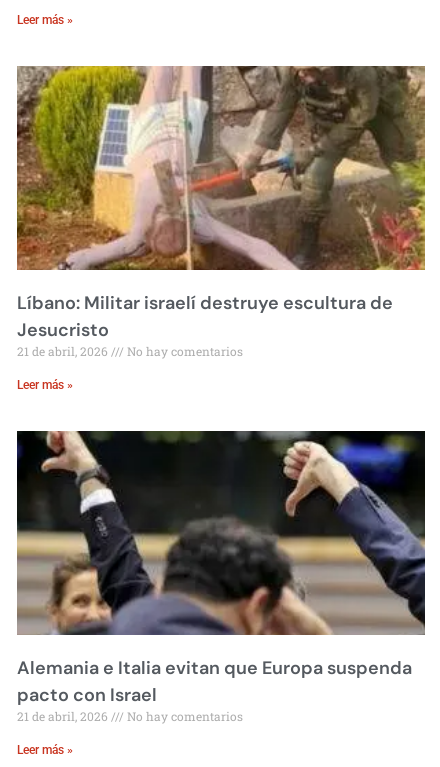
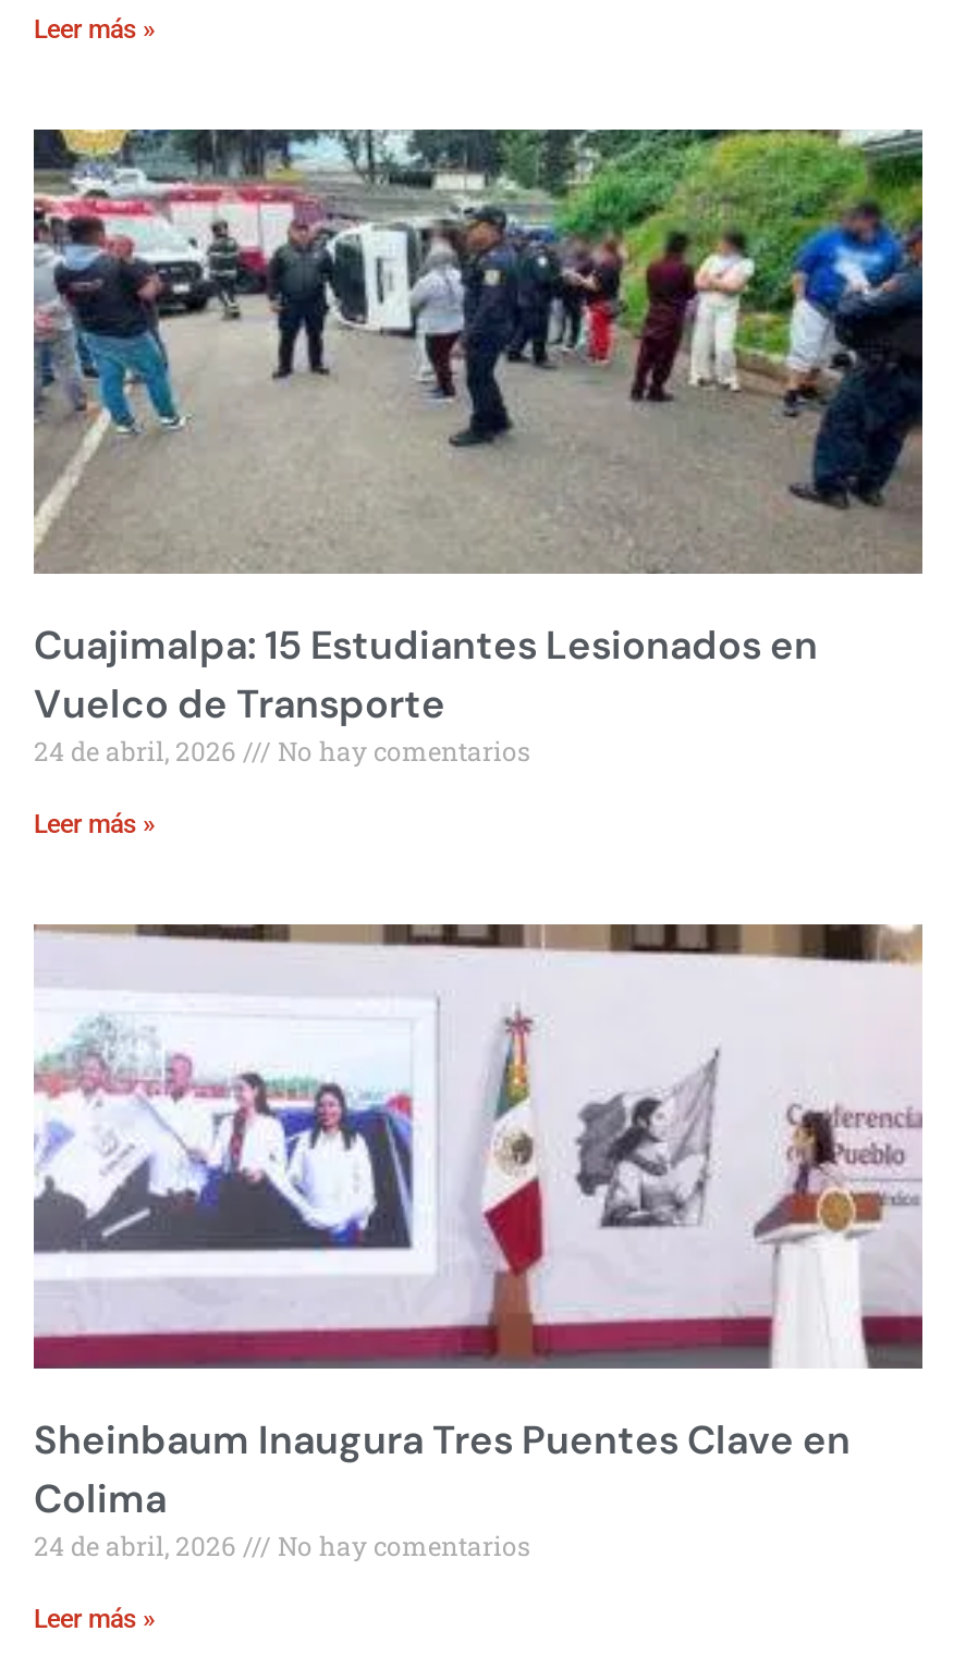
- [image]
- Líbano: Militar israelí destruye escultura de
- Jesucristo
- 21 de abril, 2026
+ [image]
+ Cuajimalpa: 15 Estudiantes Lesionados en
+ Vuelco de Transporte
+ 24 de abril, 2026

- [image]
- Alemania e Italia evitan que Europa suspenda
- pacto con Israel
- 21 de abril, 2026
+ [image]
+ Sheinbaum Inaugura Tres Puentes Clave en
+ Colima
+ 24 de abril, 2026
